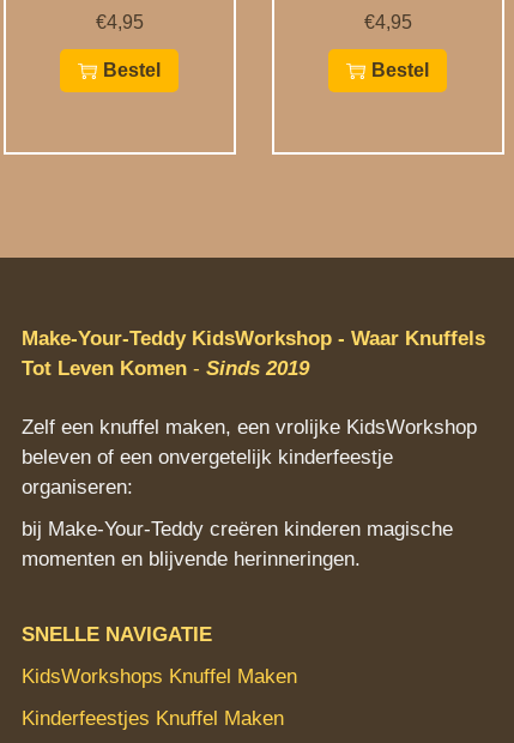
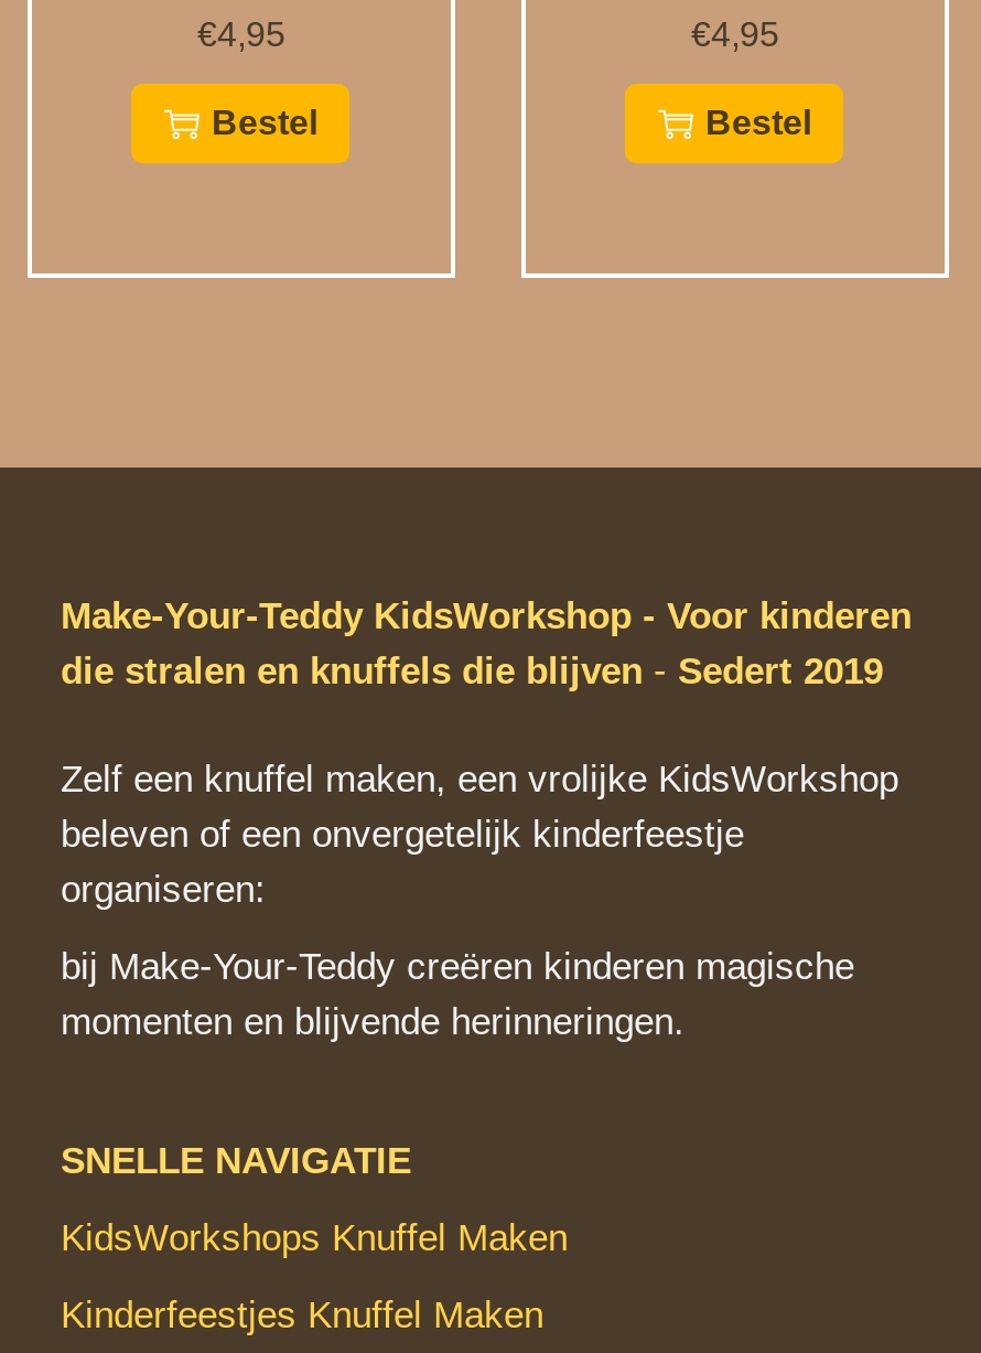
- Make‑Your‑Teddy KidsWorkshop - Waar Knuffels
- Tot Leven Komen - Sinds 2019
+ Make‑Your‑Teddy KidsWorkshop - Voor kinderen
+ die stralen en knuffels die blijven - Sedert 2019
